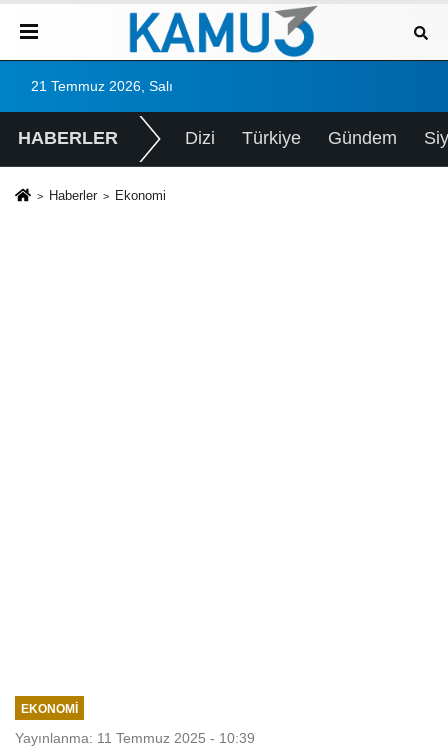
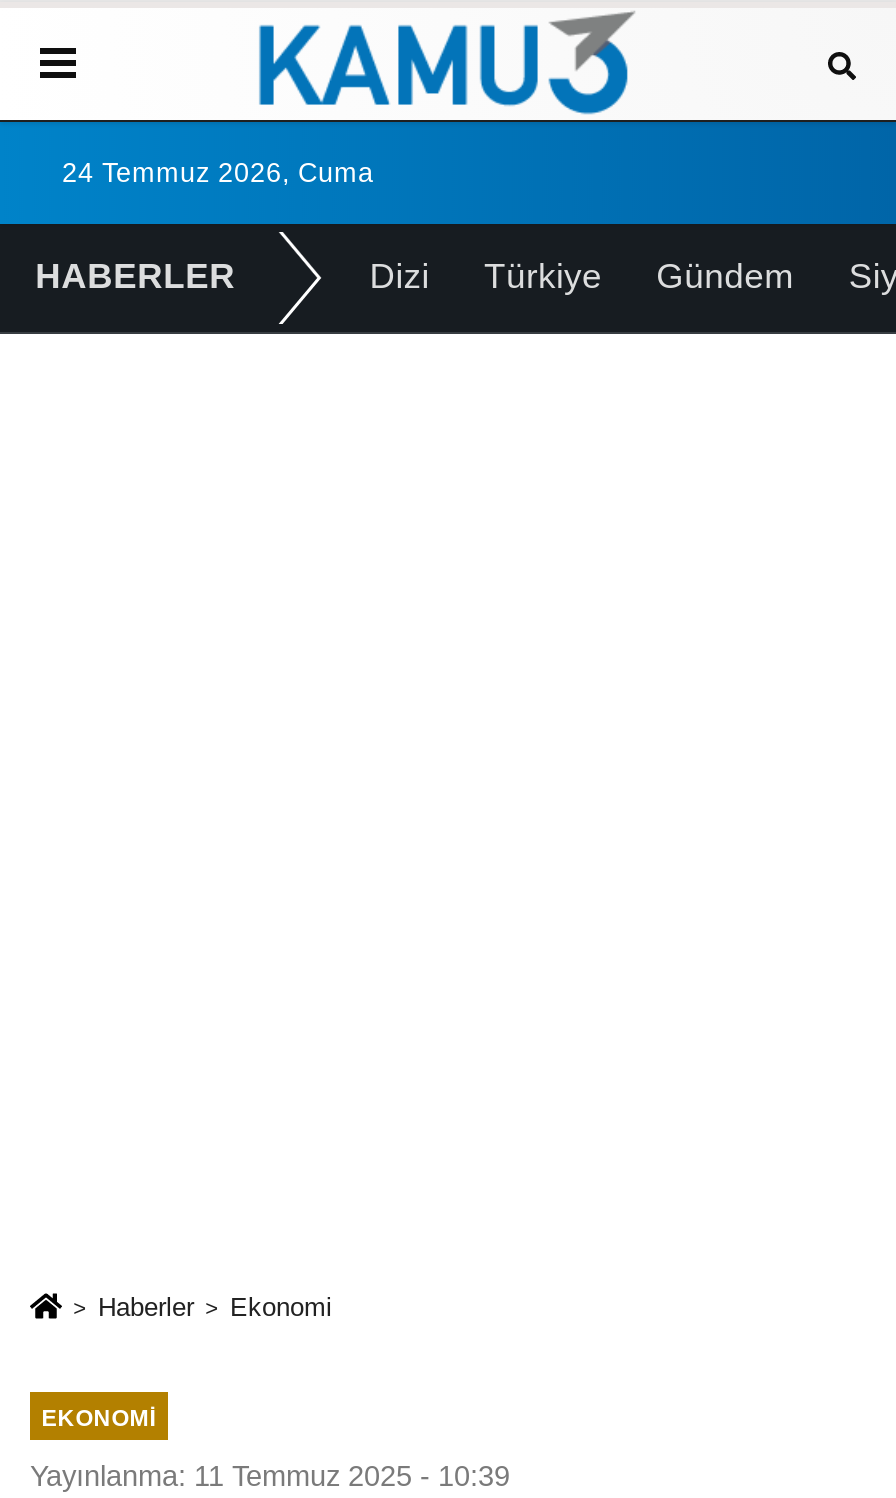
- 21 Temmuz 2026, Salı
+ 24 Temmuz 2026, Cuma

moved down: Haberler | Ekonomi
